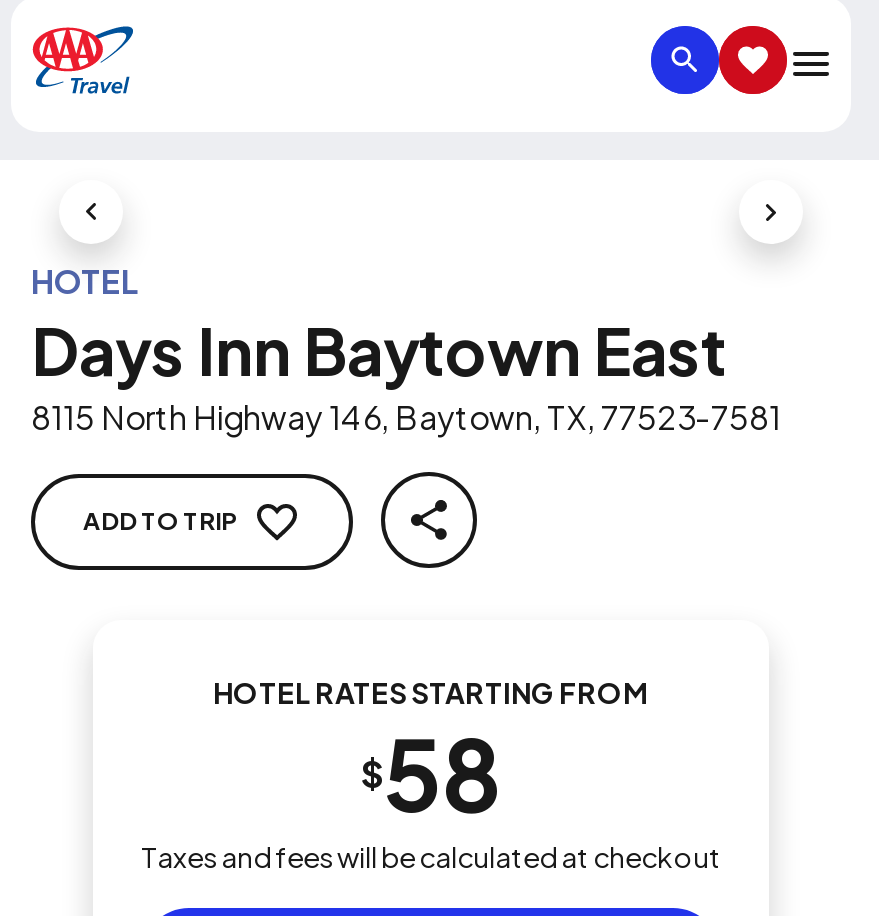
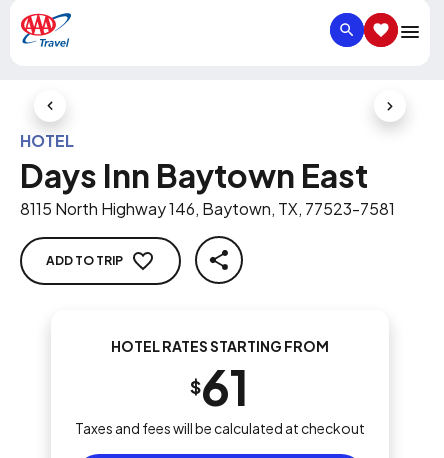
- $58
+ $61
